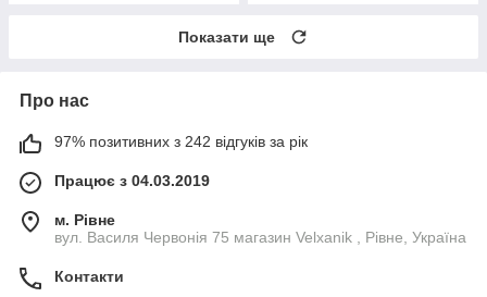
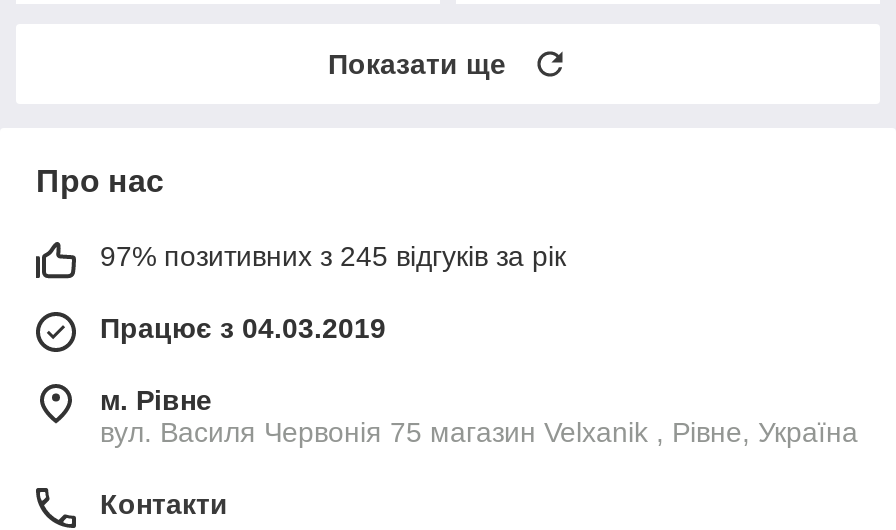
- 97% позитивних з 242 відгуків за рік
+ 97% позитивних з 245 відгуків за рік
